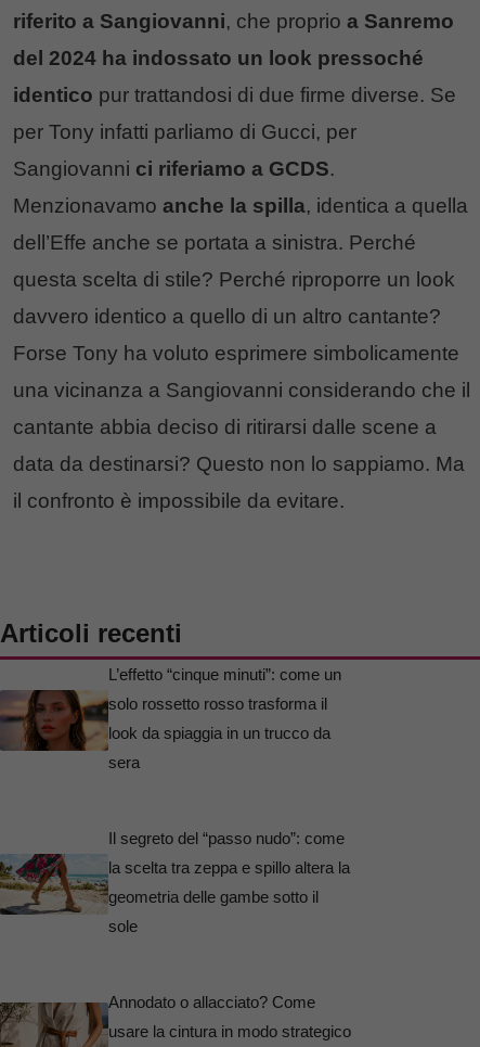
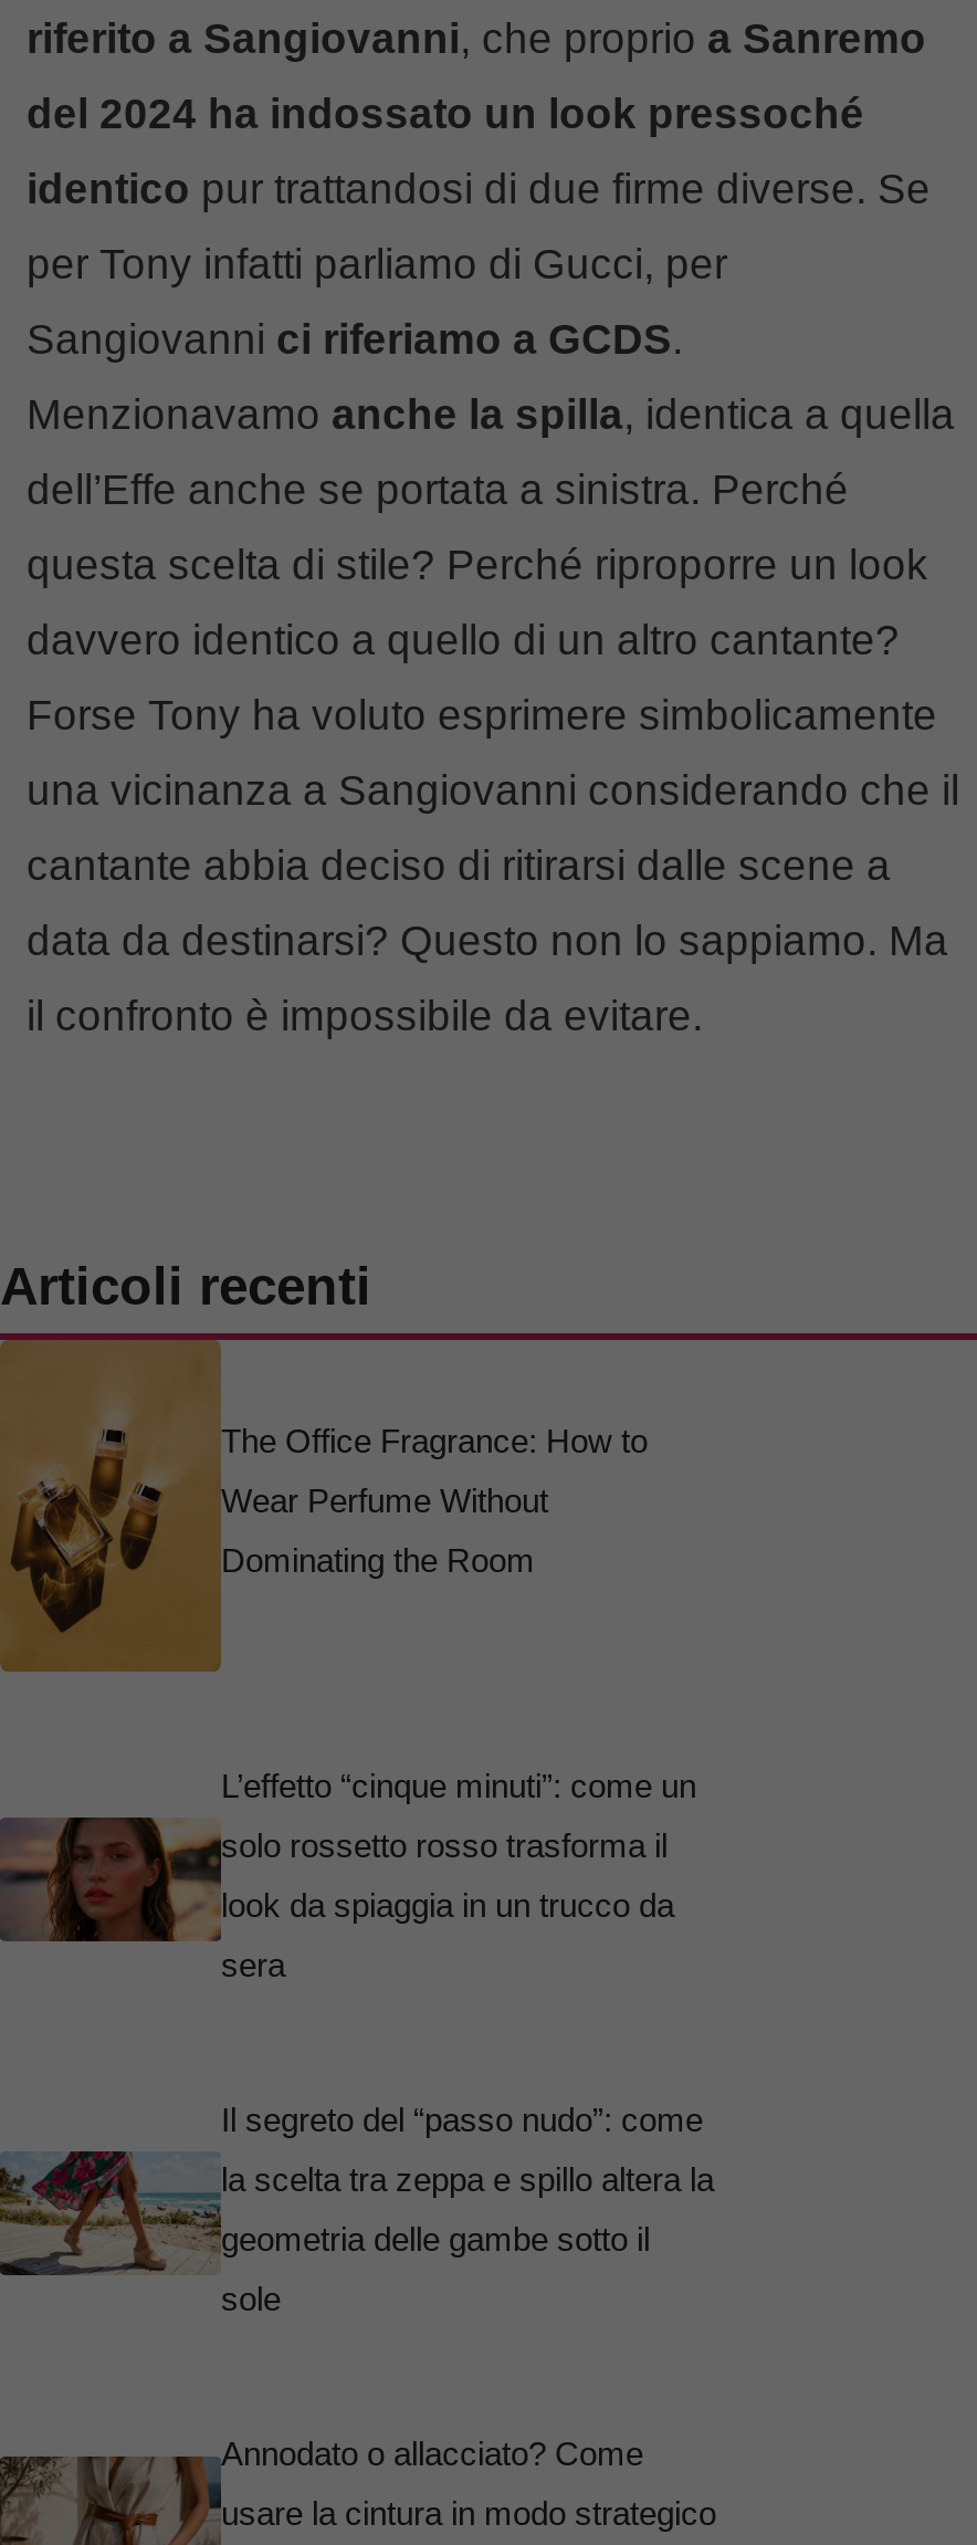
+ [image]
+ The Office Fragrance: How to
+ Wear Perfume Without
+ Dominating the Room
